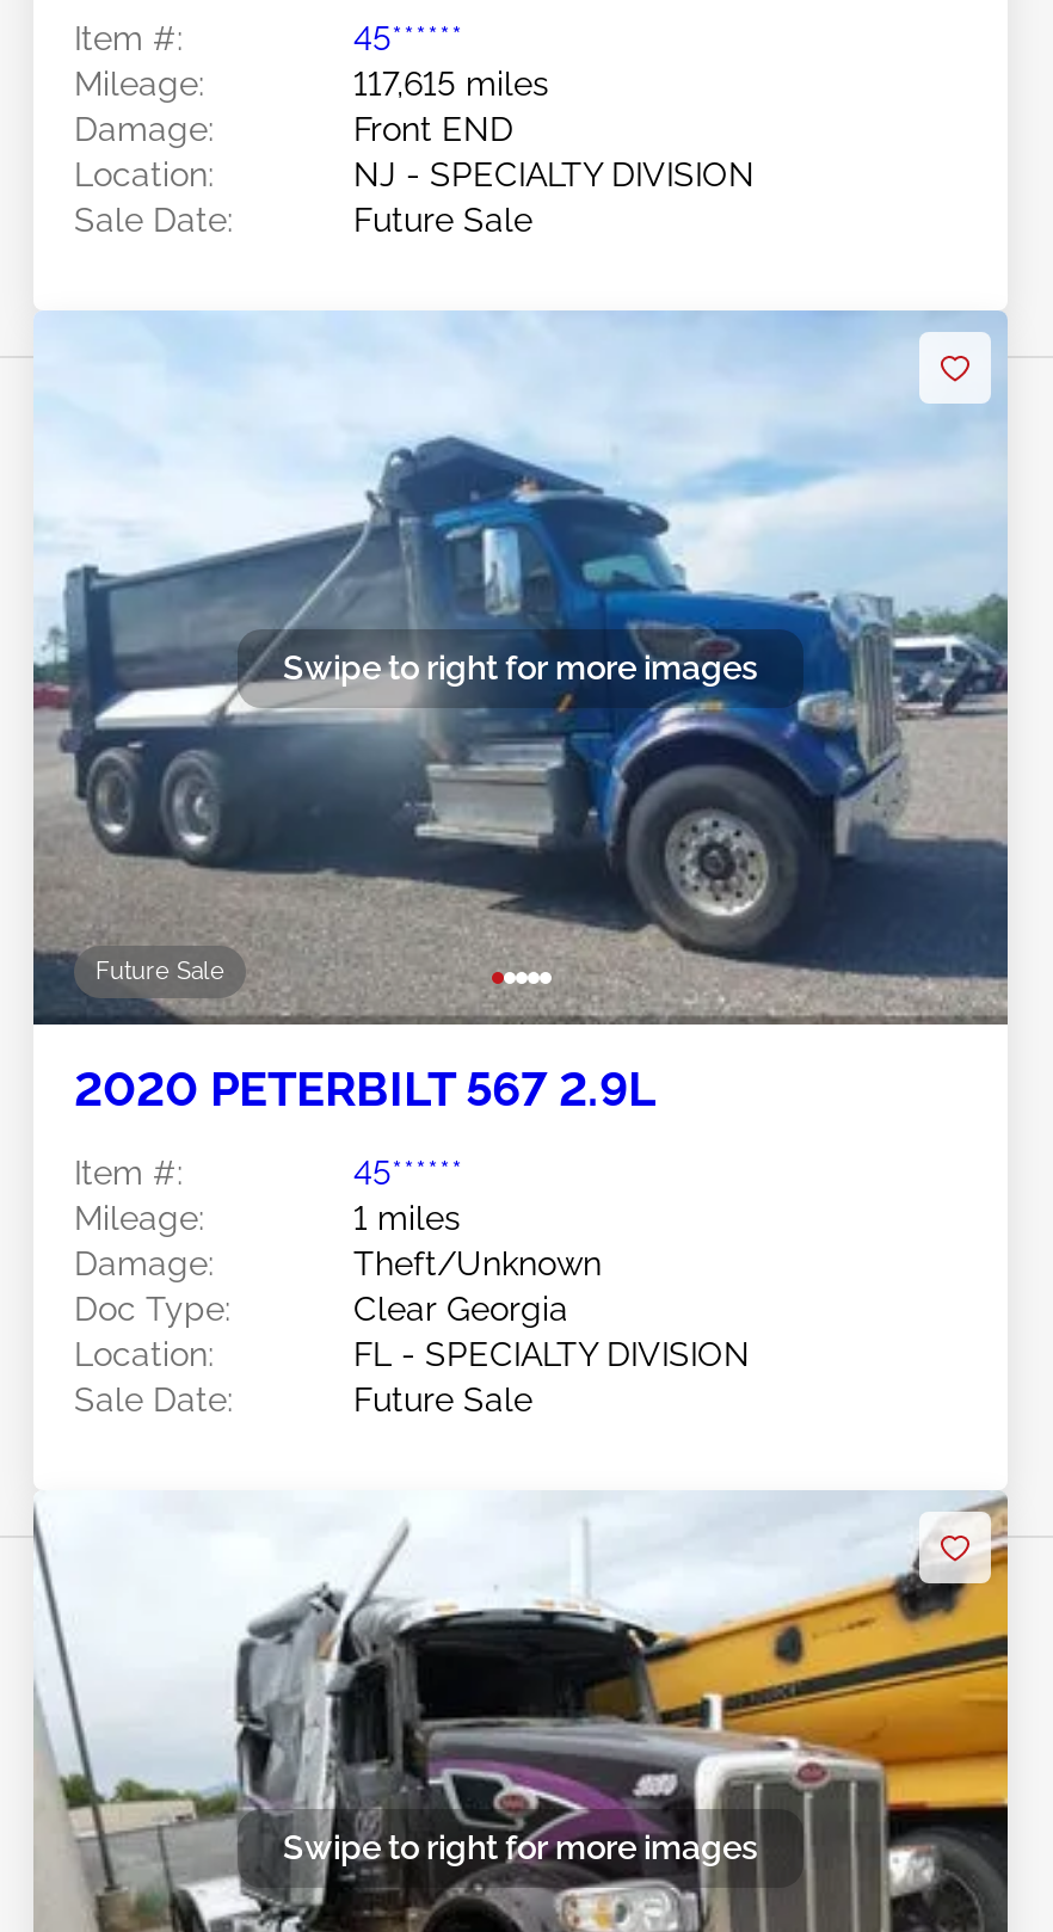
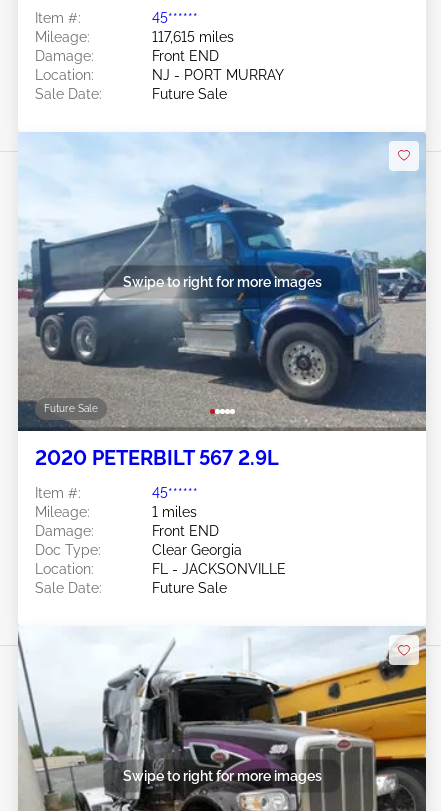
- NJ - SPECIALTY DIVISION
+ NJ - PORT MURRAY

- Theft/Unknown
+ Front END

- FL - SPECIALTY DIVISION
+ FL - JACKSONVILLE
